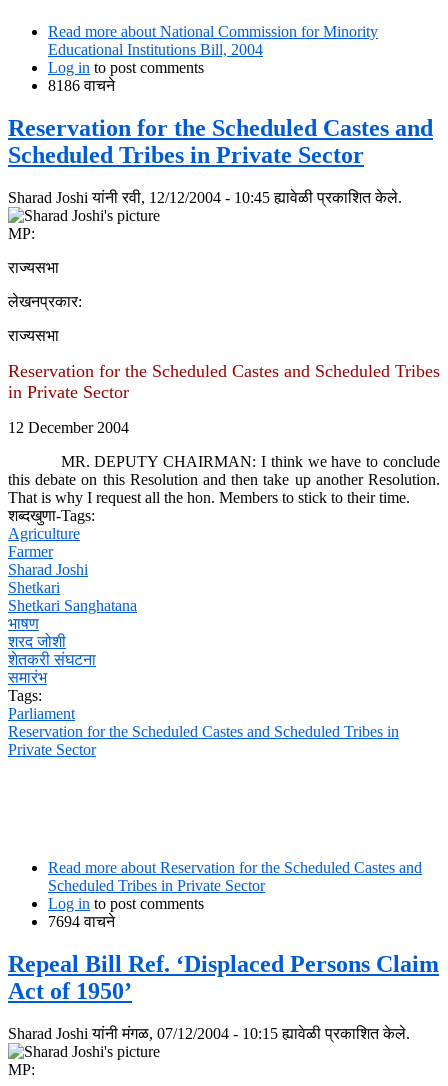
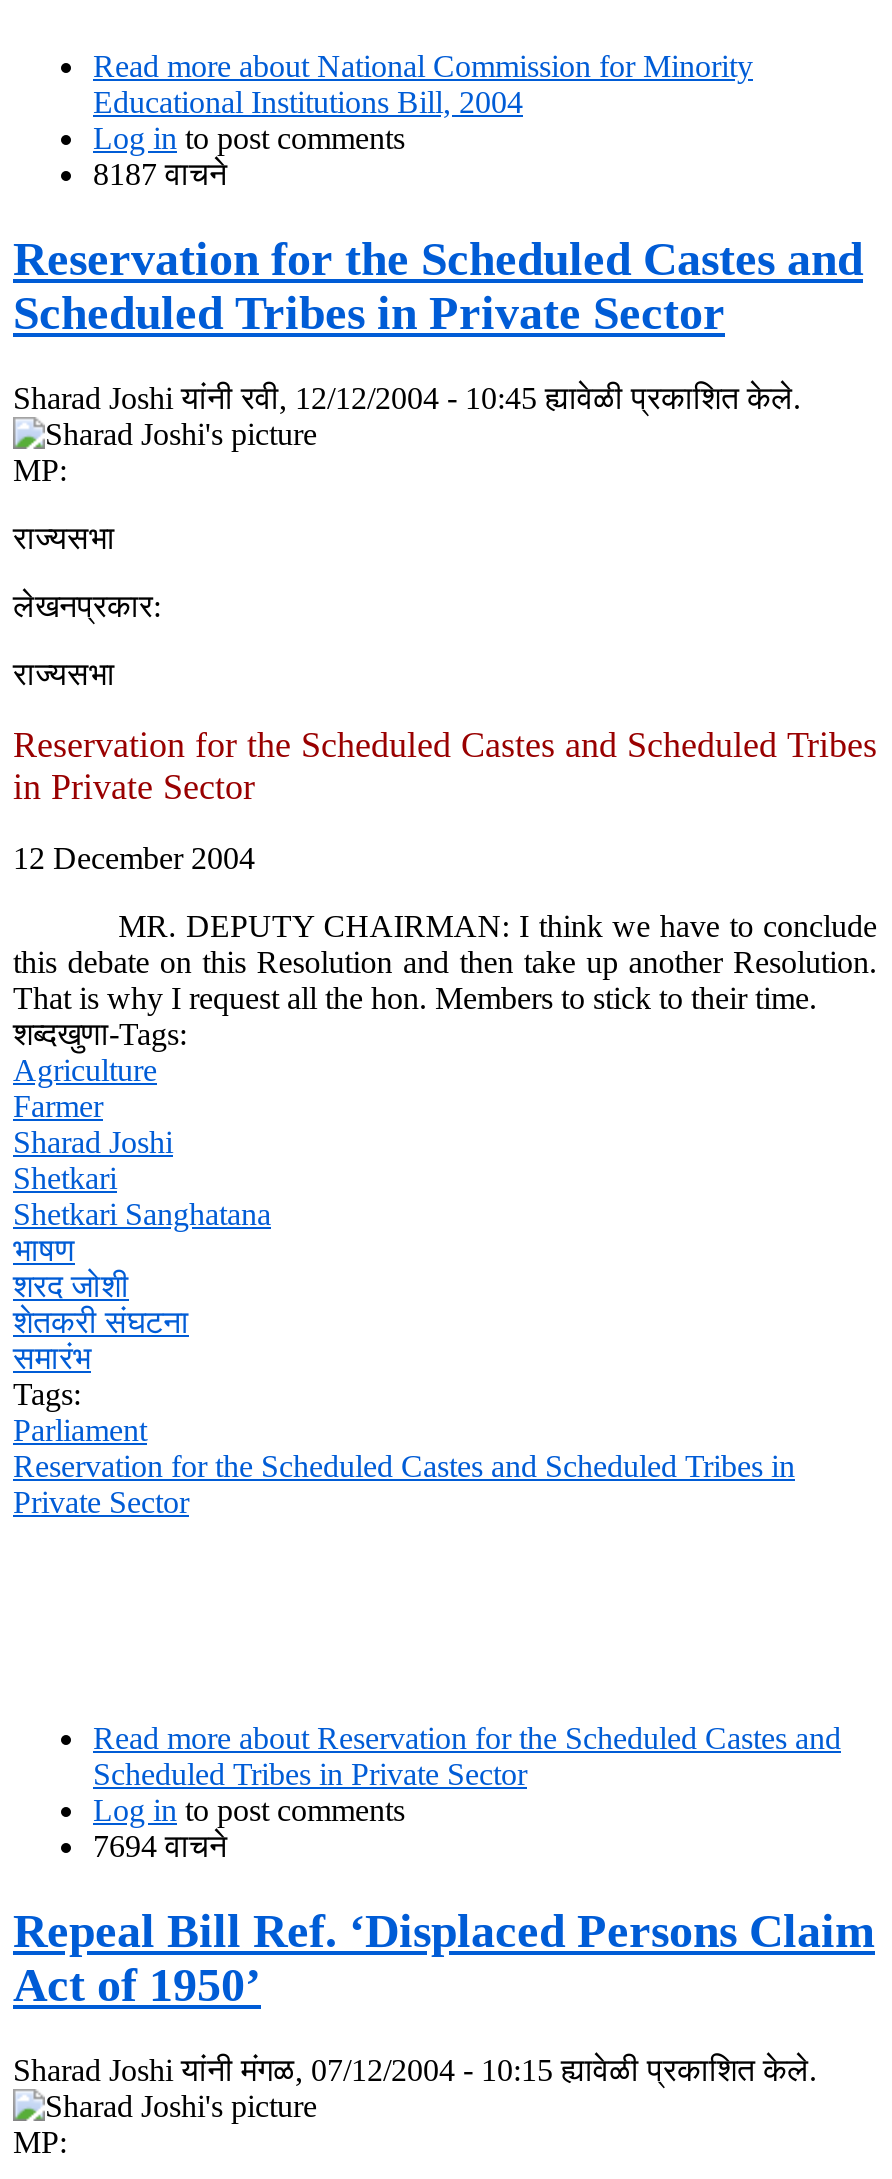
- 8186 वाचने
+ 8187 वाचने
